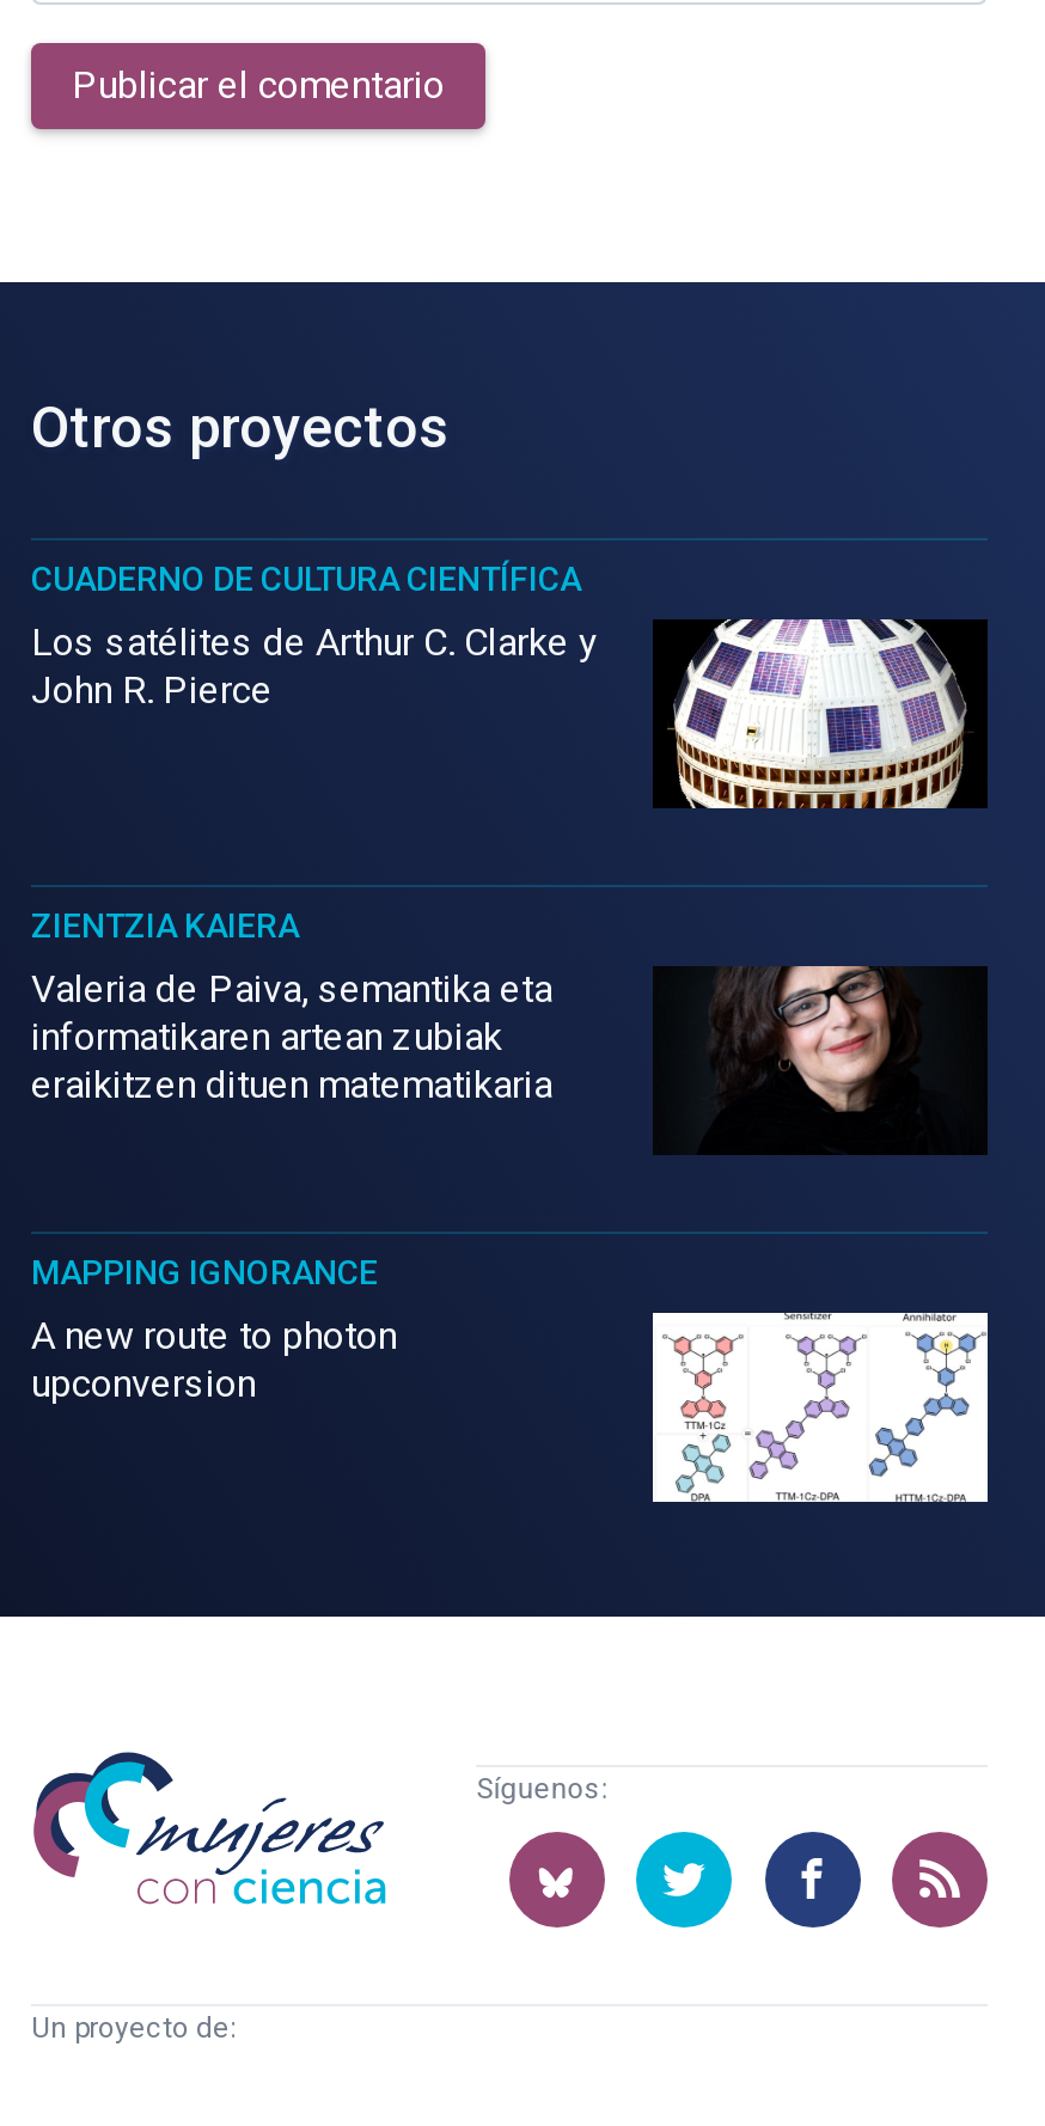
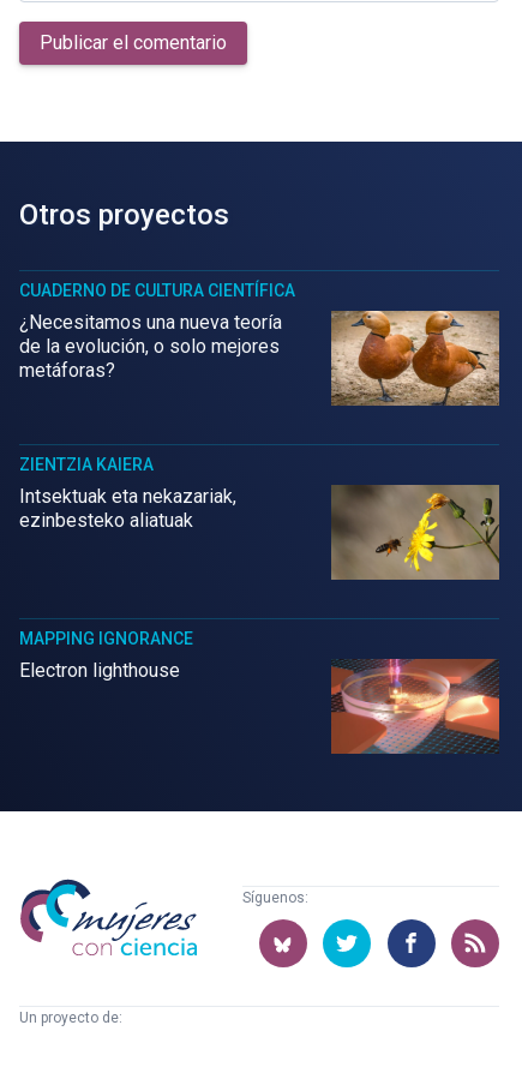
- [image]
- Los satélites de Arthur C. Clarke y
- John R. Pierce
+ [image]
+ ¿Necesitamos una nueva teoría
+ de la evolución, o solo mejores
+ metáforas?

- Valeria de Paiva, semantika eta
- informatikaren artean zubiak
- eraikitzen dituen matematikaria
+ Intsektuak eta nekazariak,
+ ezinbesteko aliatuak

- [image]
+ [image]

- A new route to photon
- upconversion
+ Electron lighthouse

- [image]
+ [image]
